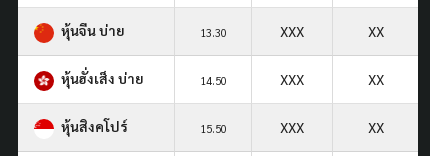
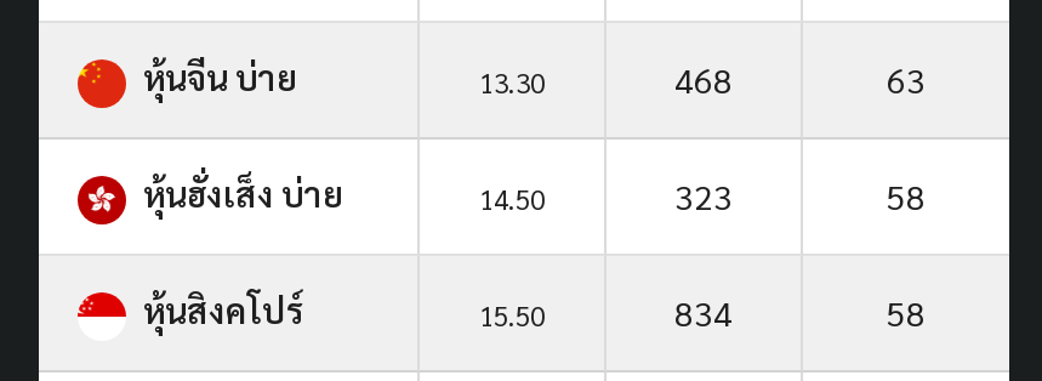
- XXX
- XX
+ 468
+ 63

- XXX
- XX
+ 323
+ 58

- XXX
- XX
+ 834
+ 58
